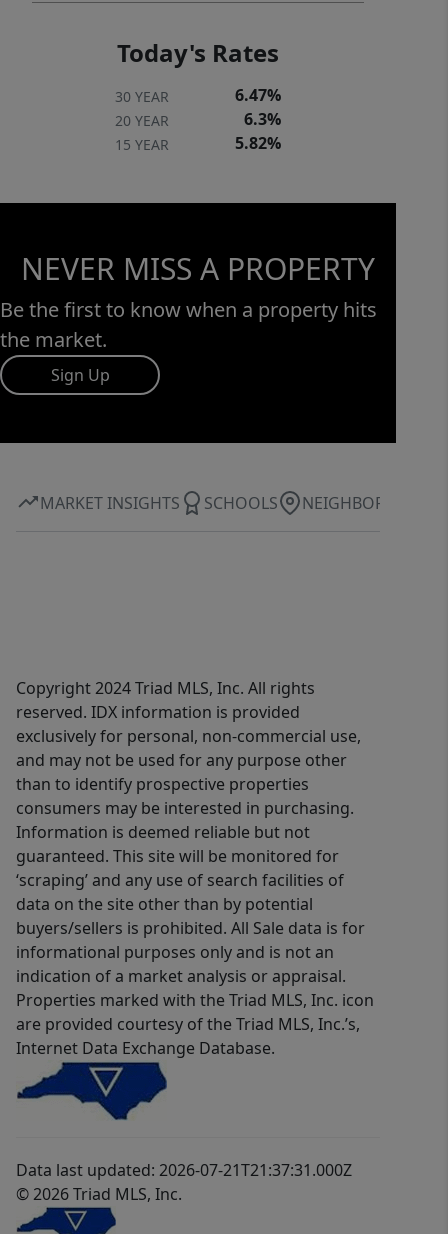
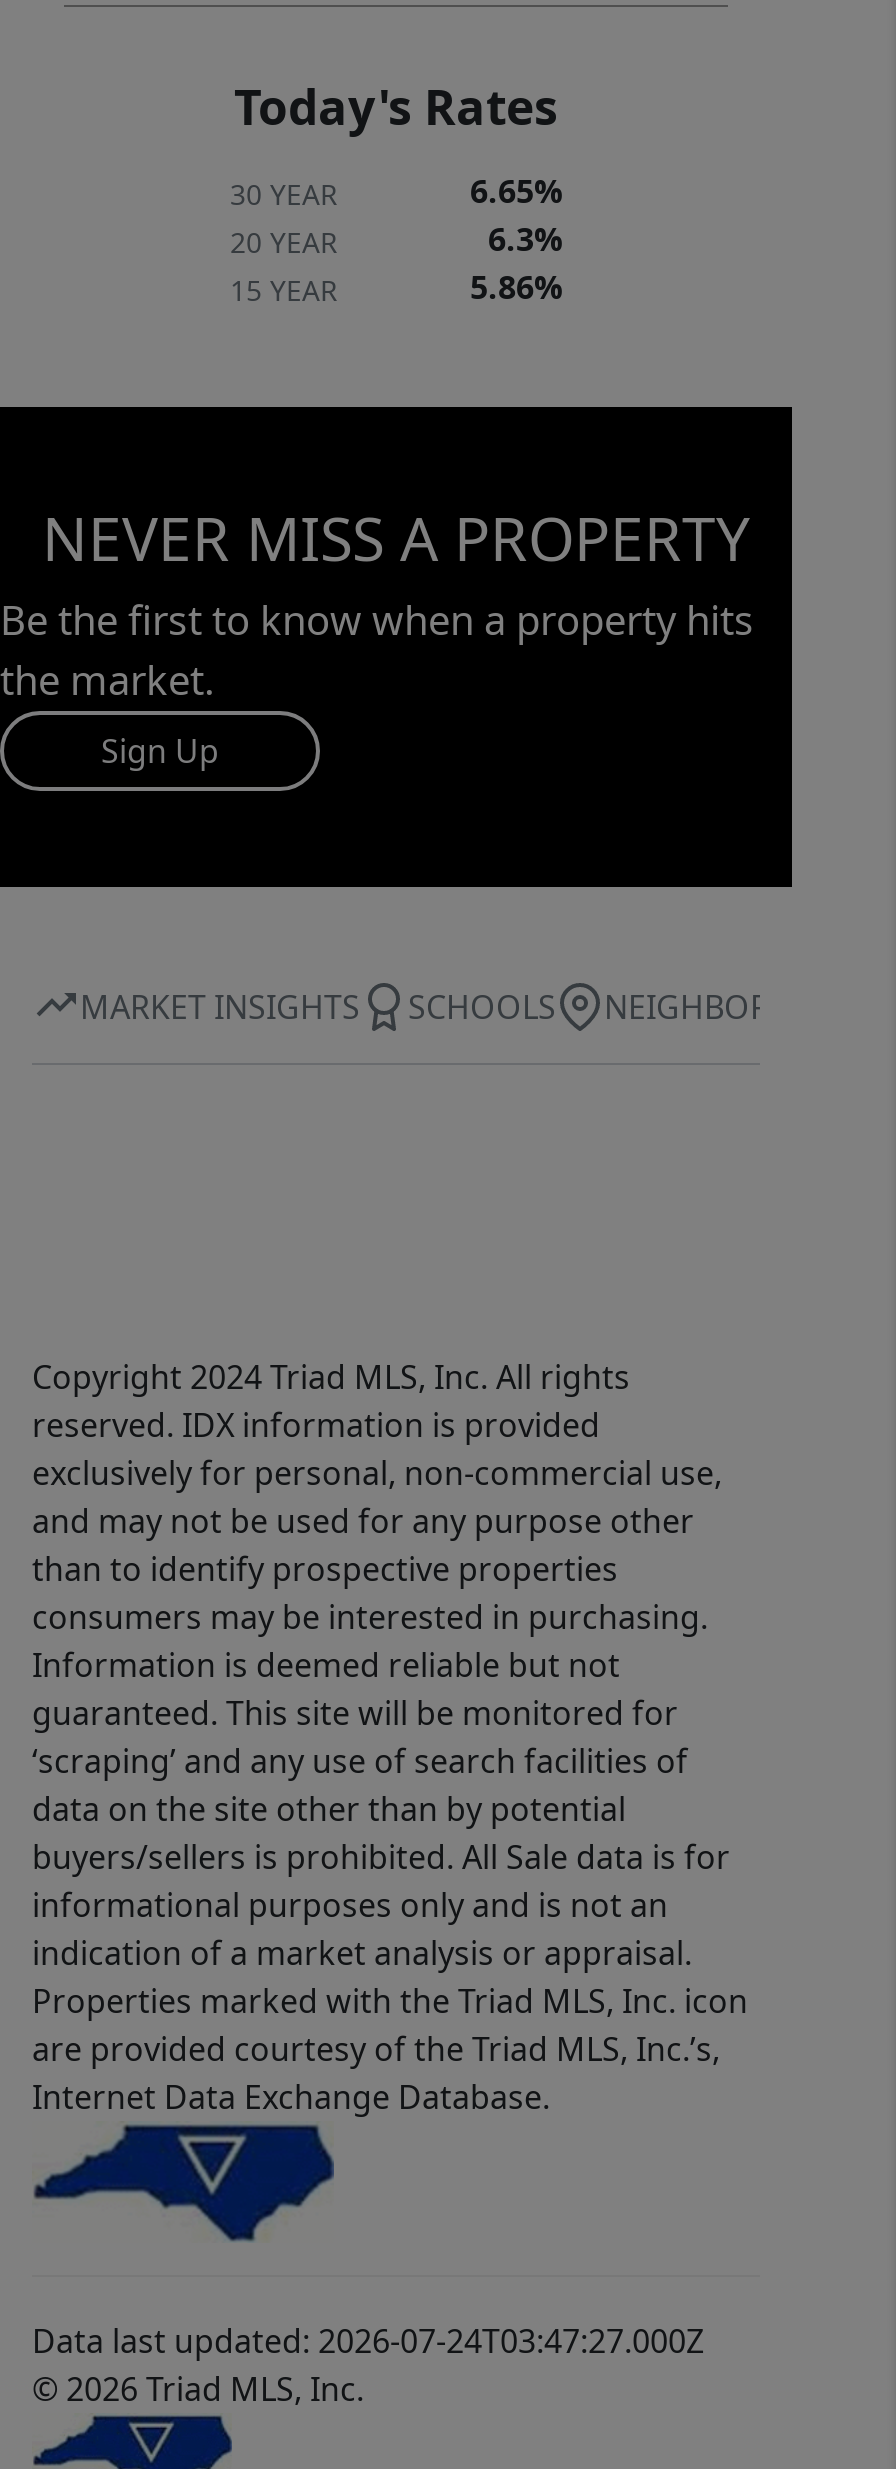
- 6.47%
+ 6.65%

- 5.82%
+ 5.86%

- Data last updated: 2026-07-21T21:37:31.000Z
+ Data last updated: 2026-07-24T03:47:27.000Z
